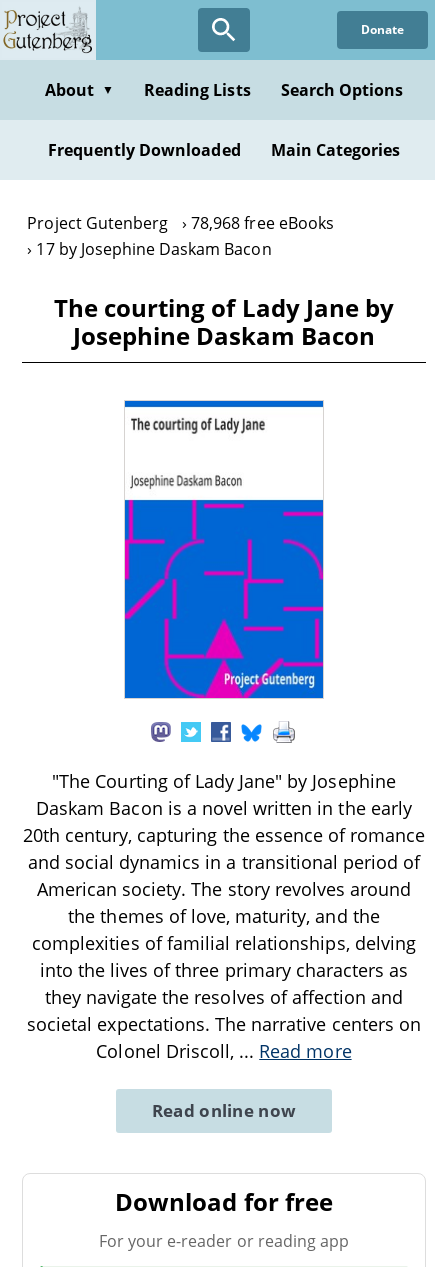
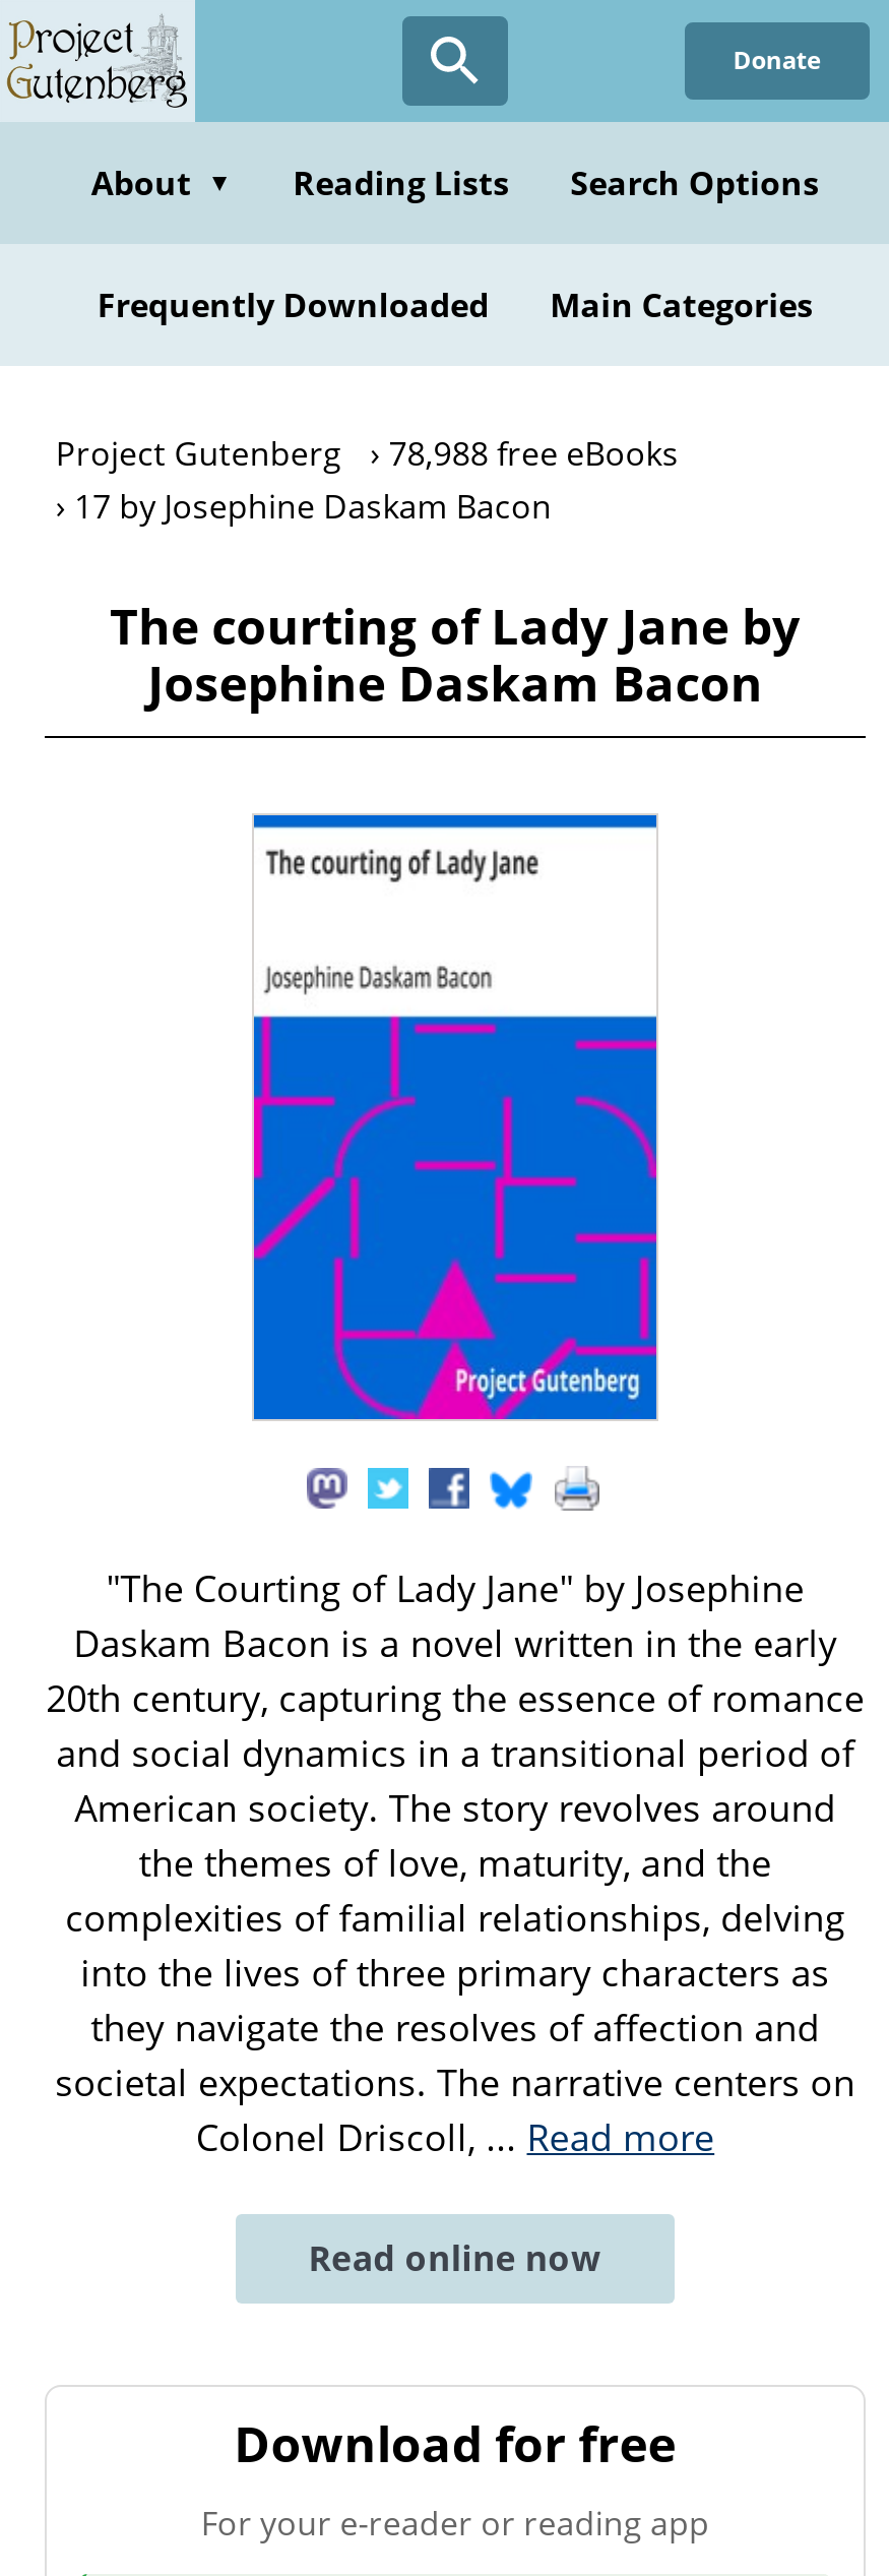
- Project Gutenberg 78,968 free eBooks
+ Project Gutenberg 78,988 free eBooks
